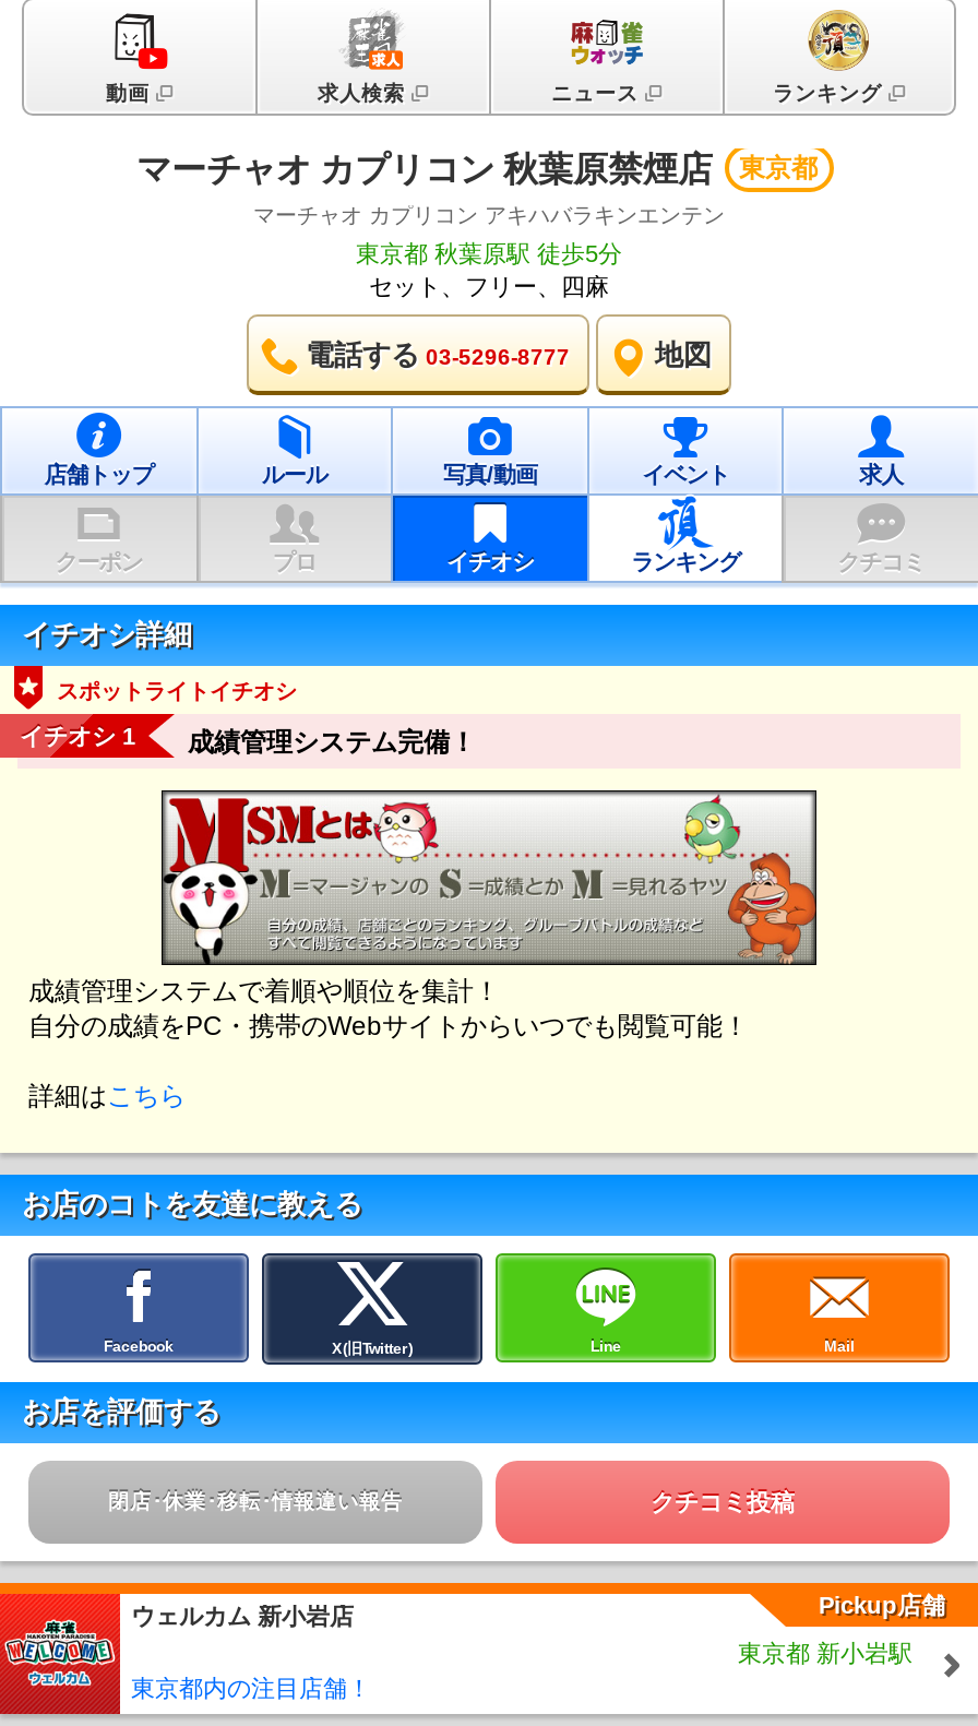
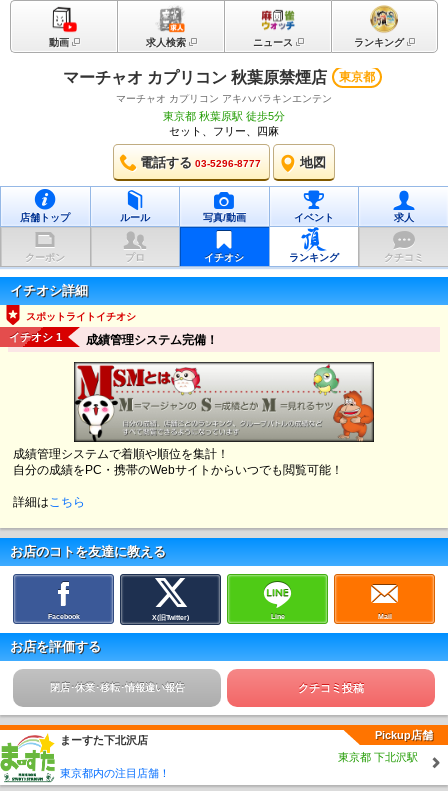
- [image]
- ウェルカム 新小岩店
- 東京都 新小岩駅
+ [image]
+ まーすた下北沢店
+ 東京都 下北沢駅
